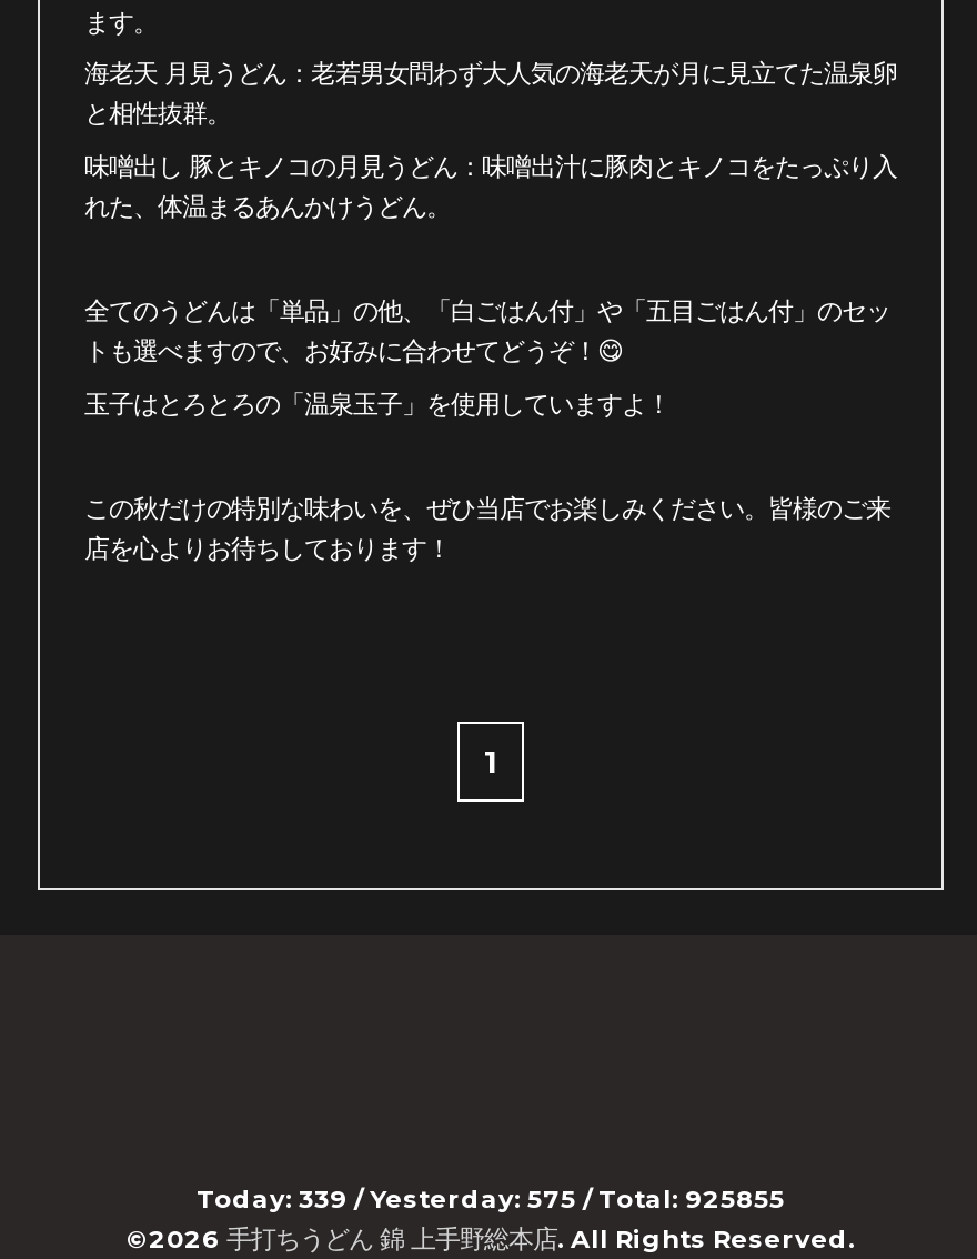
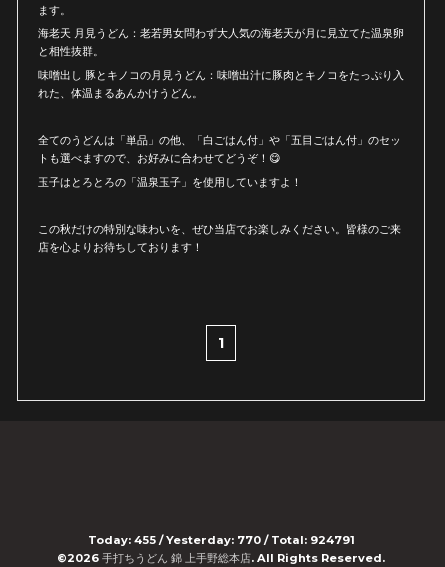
- Today: 339 / Yesterday: 575 / Total: 925855
+ Today: 455 / Yesterday: 770 / Total: 924791
